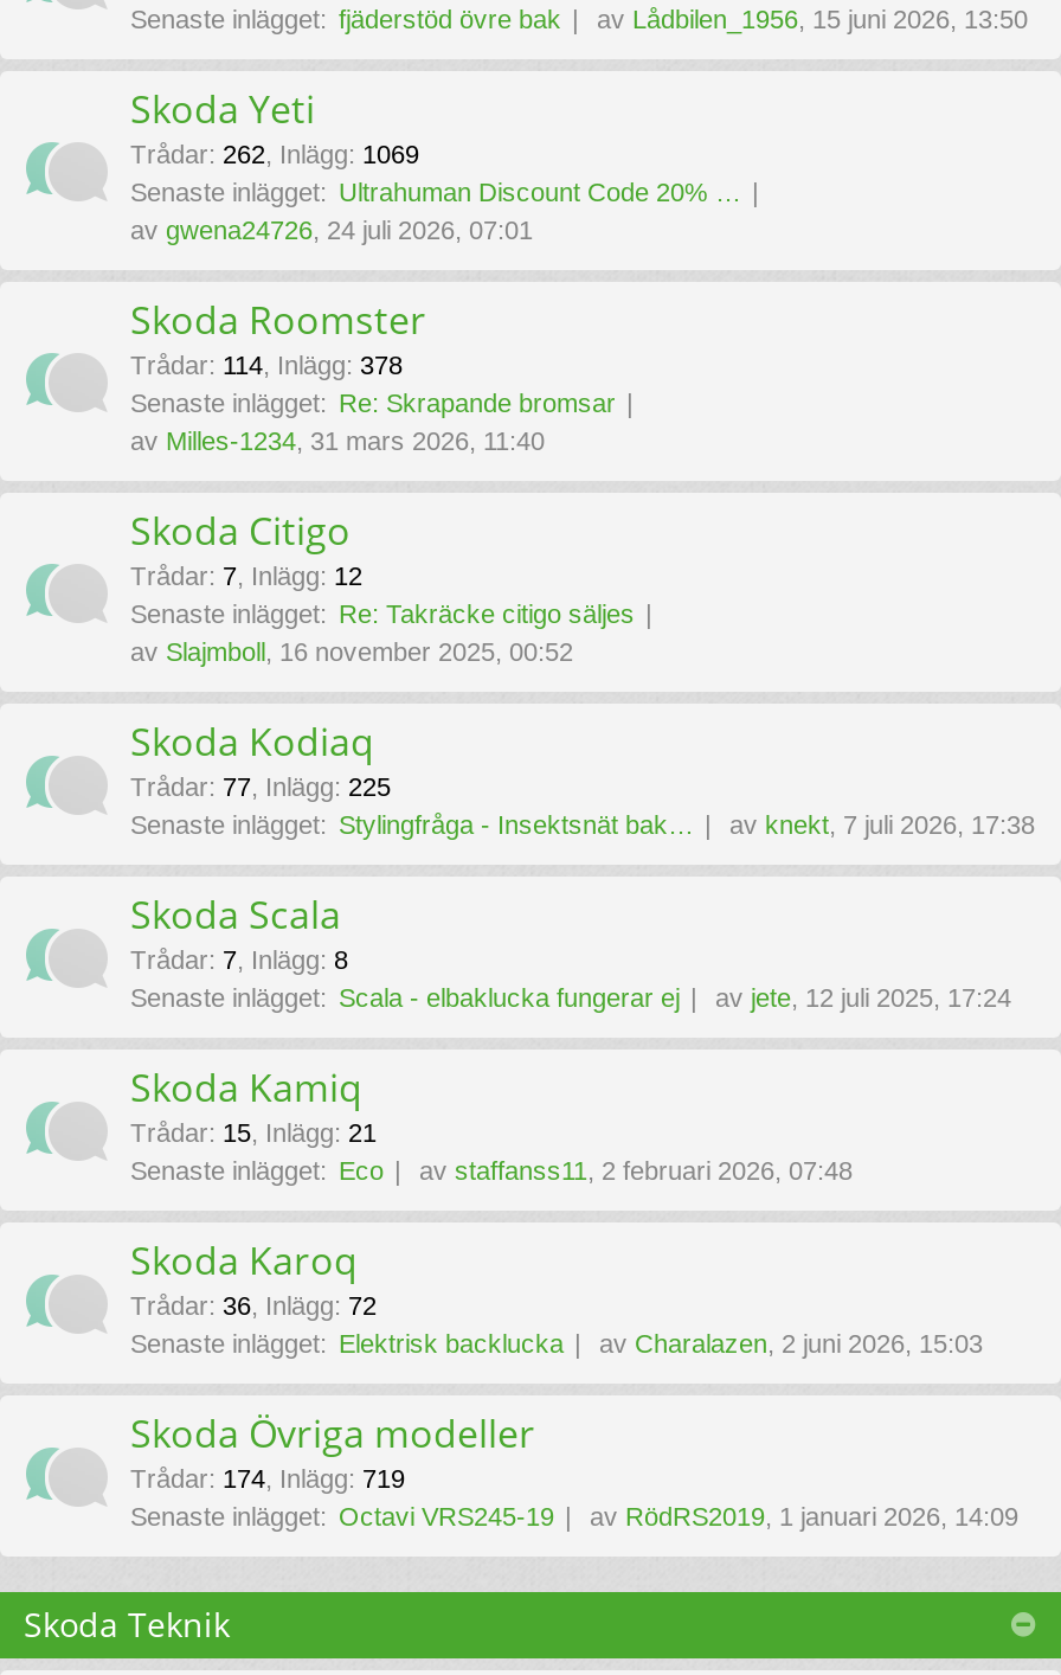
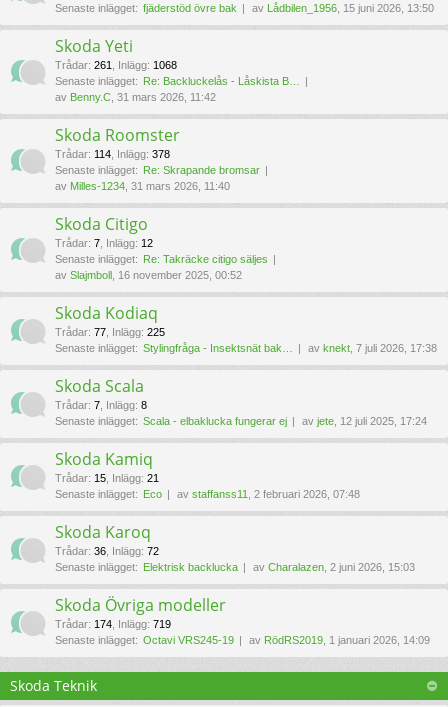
- Trådar: 262, Inlägg: 1069
+ Trådar: 261, Inlägg: 1068

- Senaste inlägget: Ultrahuman Discount Code 20% …
+ Senaste inlägget: Re: Backluckelås - Låskista B…

- av gwena24726, 24 juli 2026, 07:01
+ av Benny.C, 31 mars 2026, 11:42
